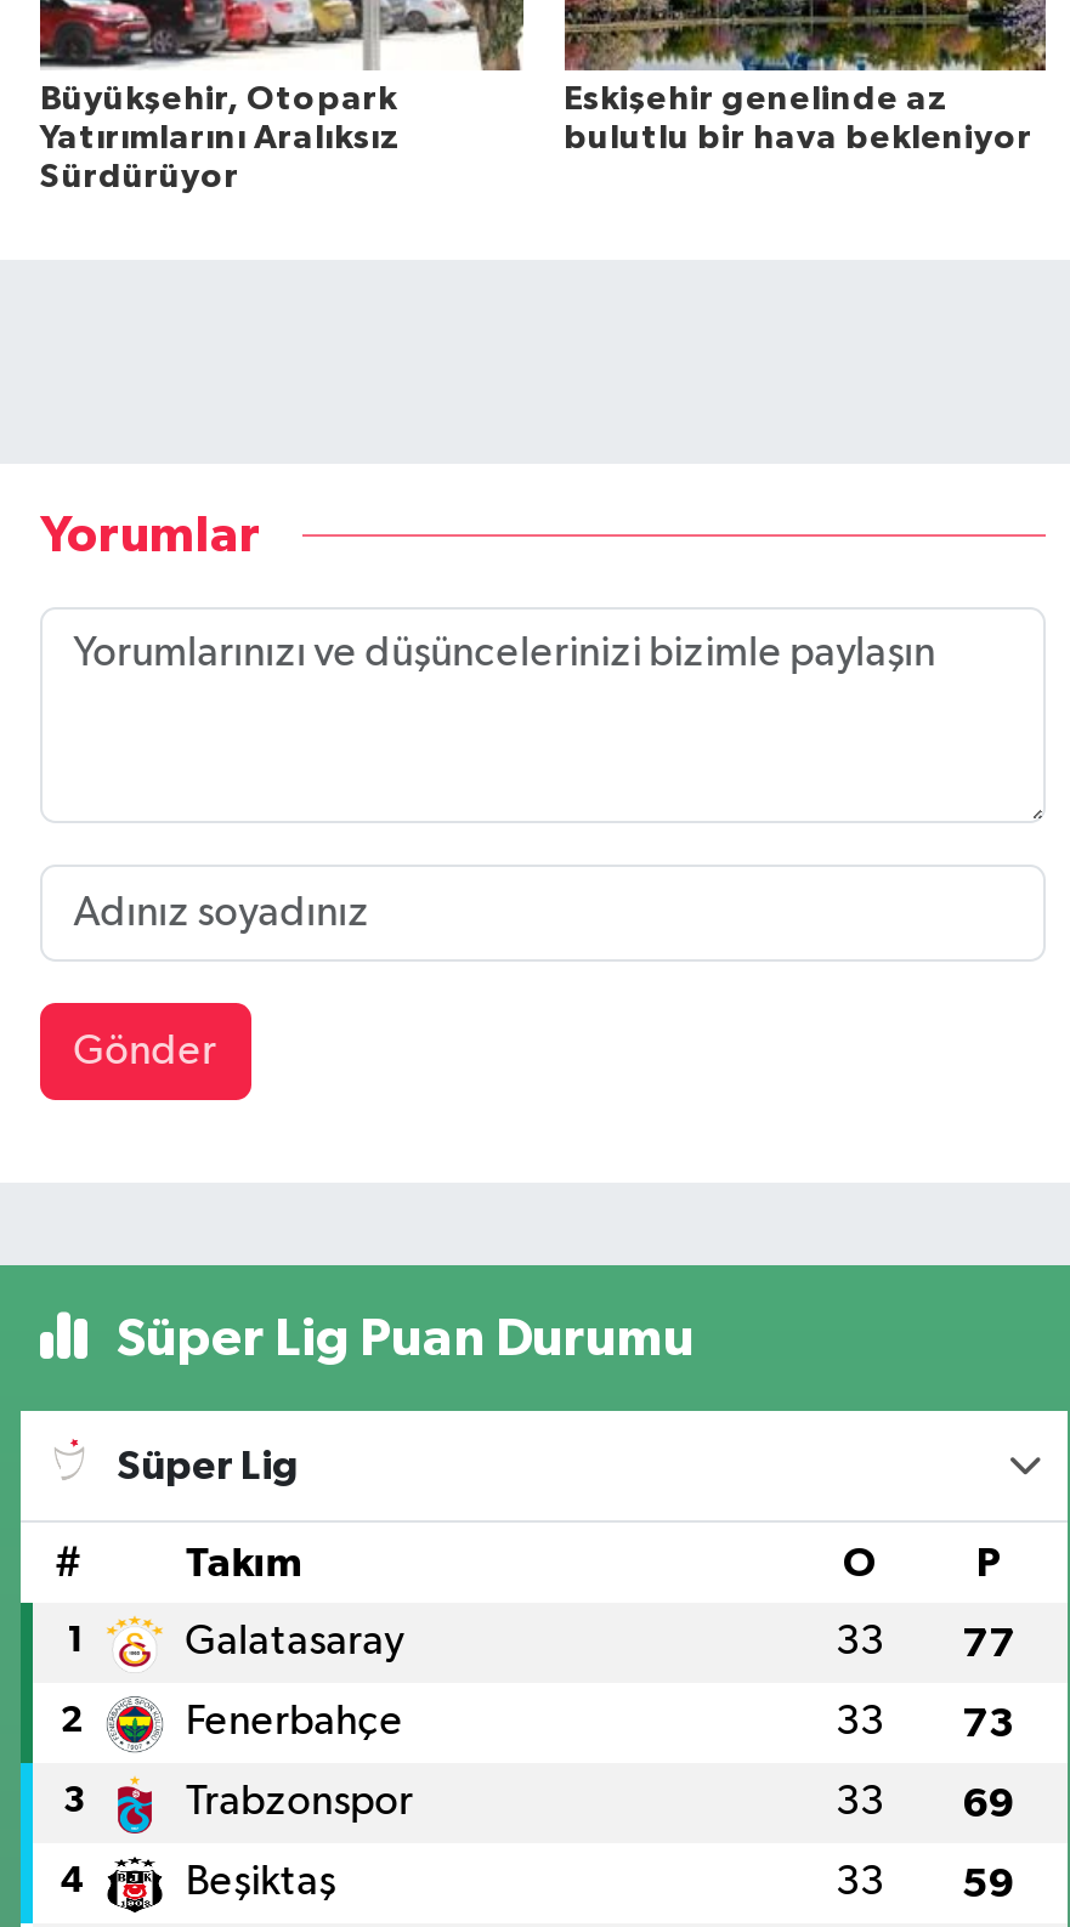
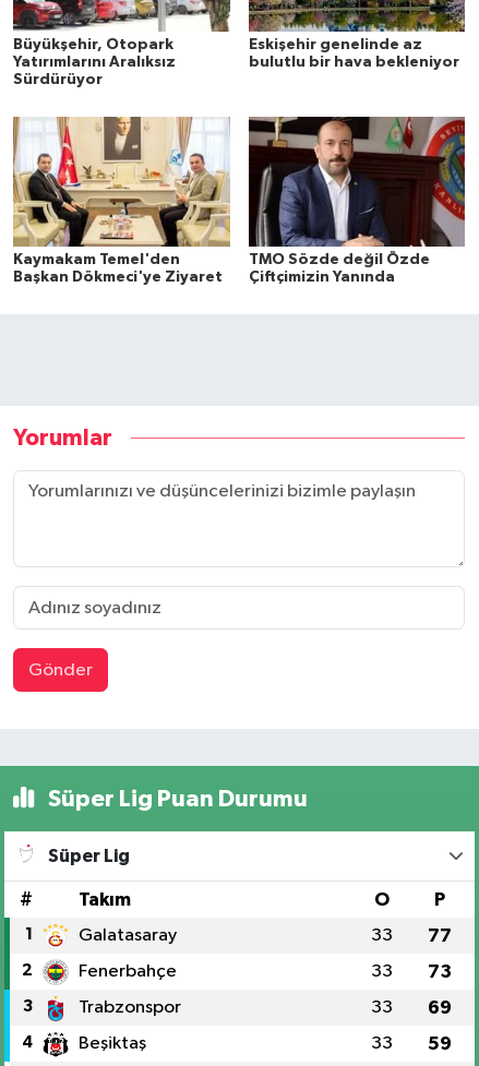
+ [image]
+ Kaymakam Temel'den
+ Başkan Dökmeci'ye Ziyaret

+ [image]
+ TMO Sözde değil Özde
+ Çiftçimizin Yanında
